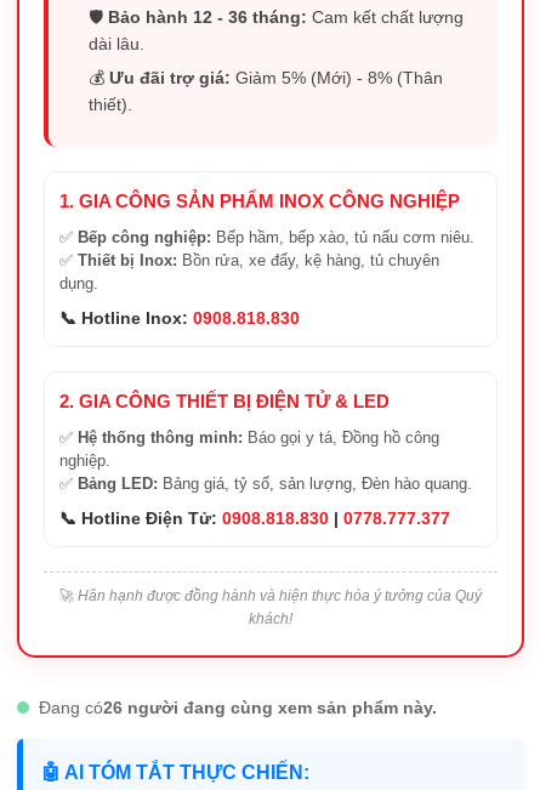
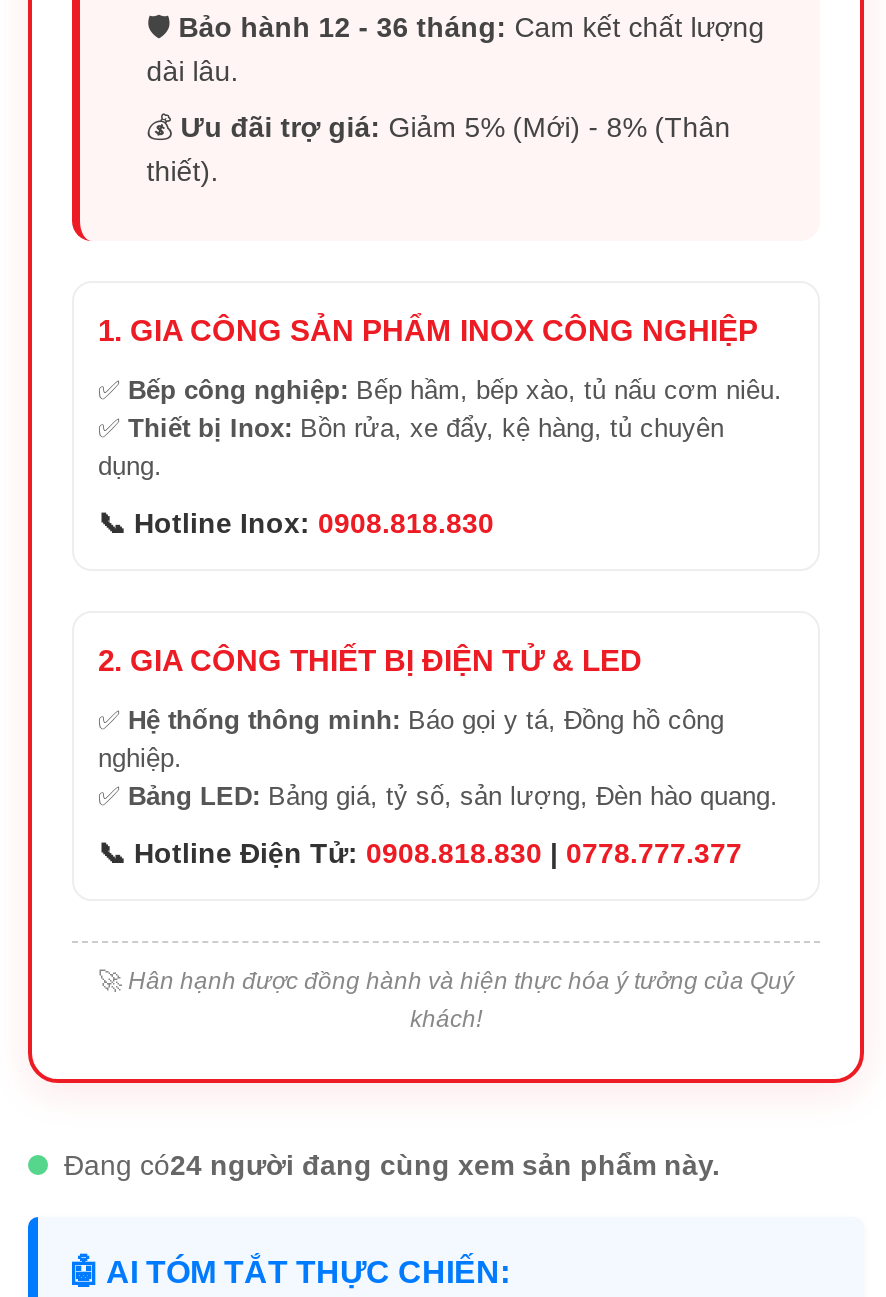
- Đang có26 người đang cùng xem sản phẩm này.
+ Đang có24 người đang cùng xem sản phẩm này.
